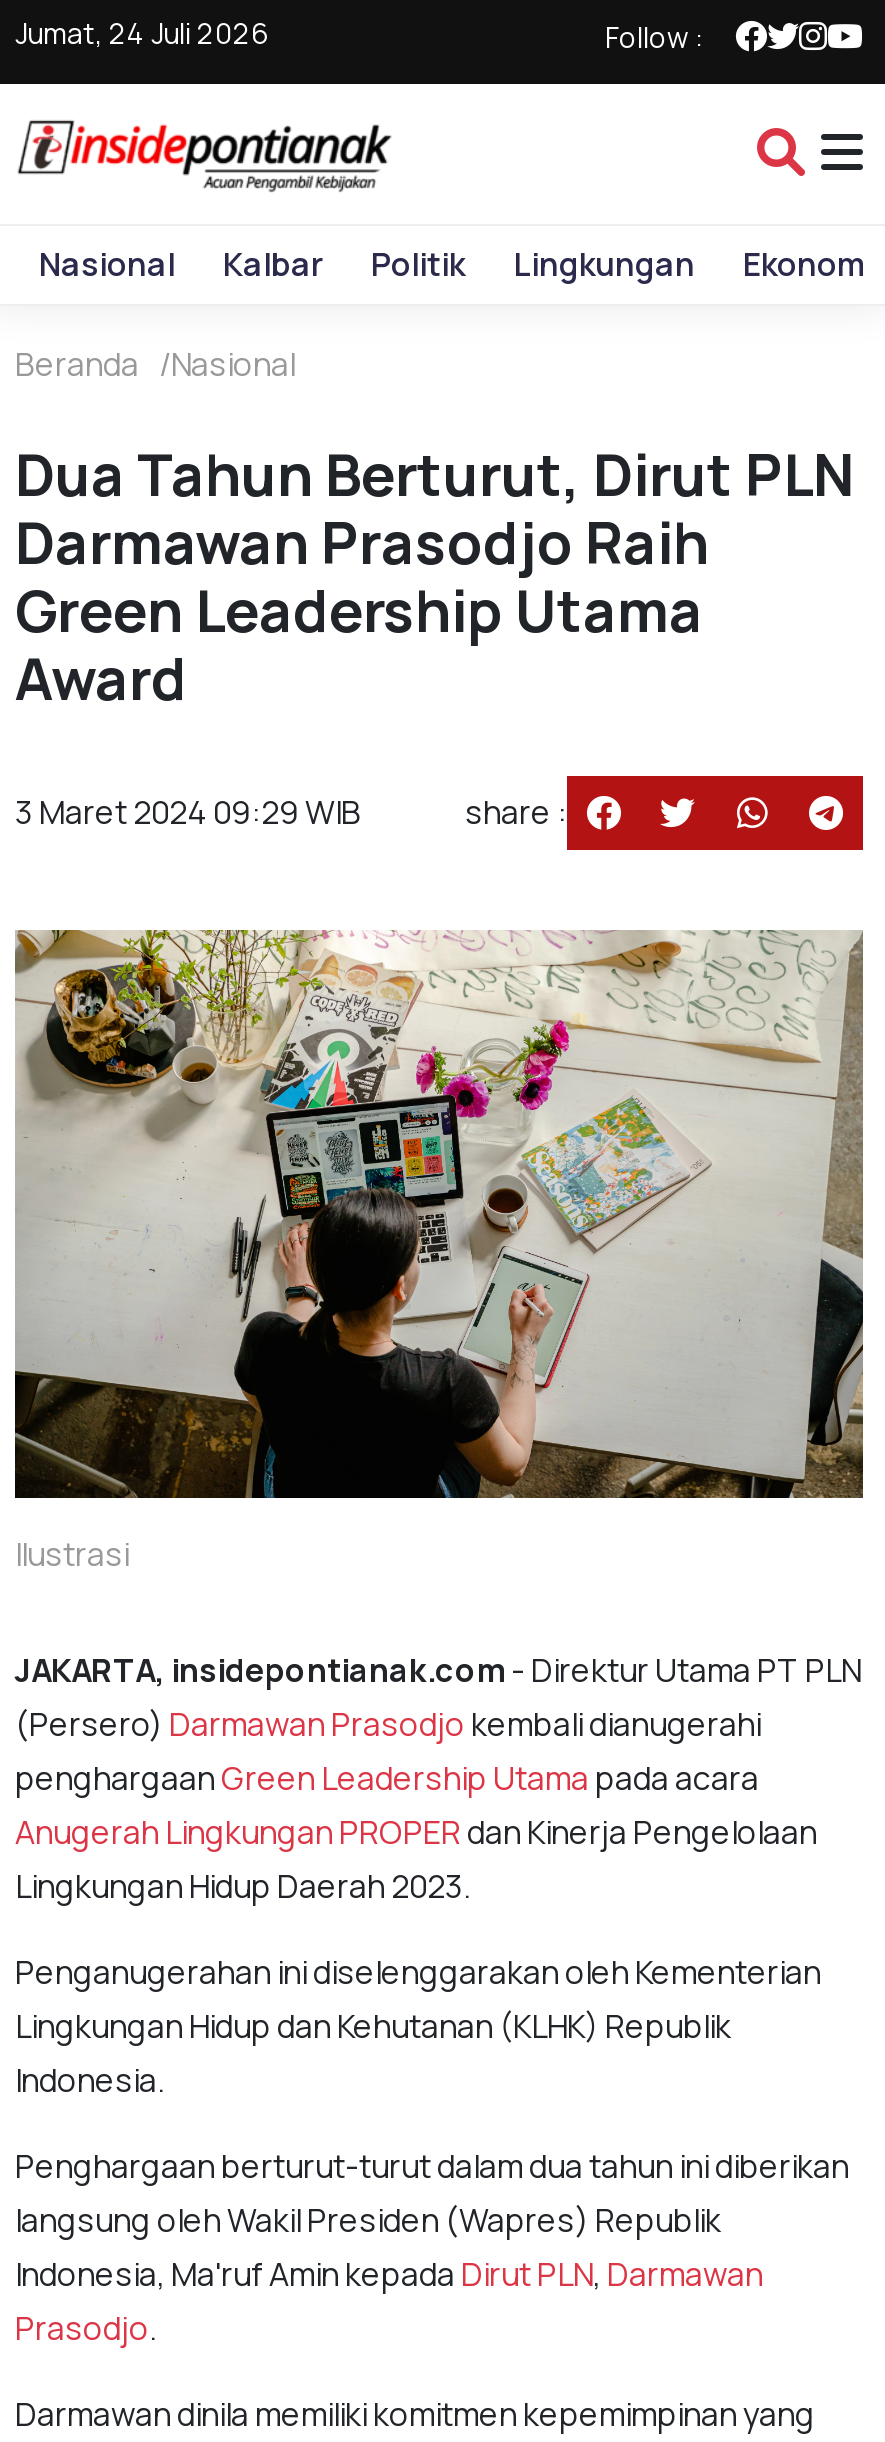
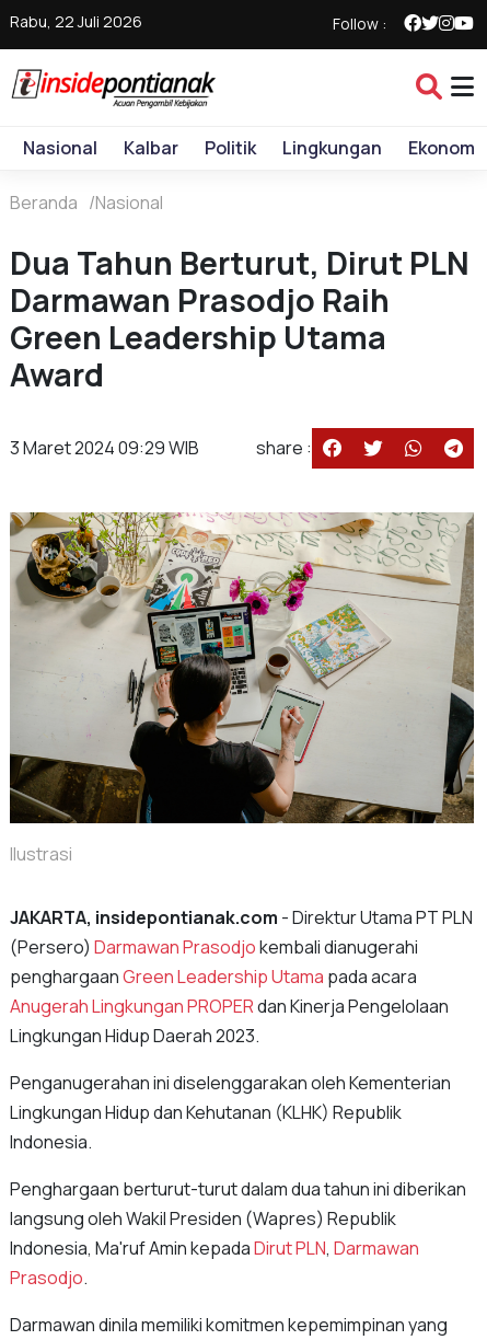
- Jumat, 24 Juli 2026
+ Rabu, 22 Juli 2026
